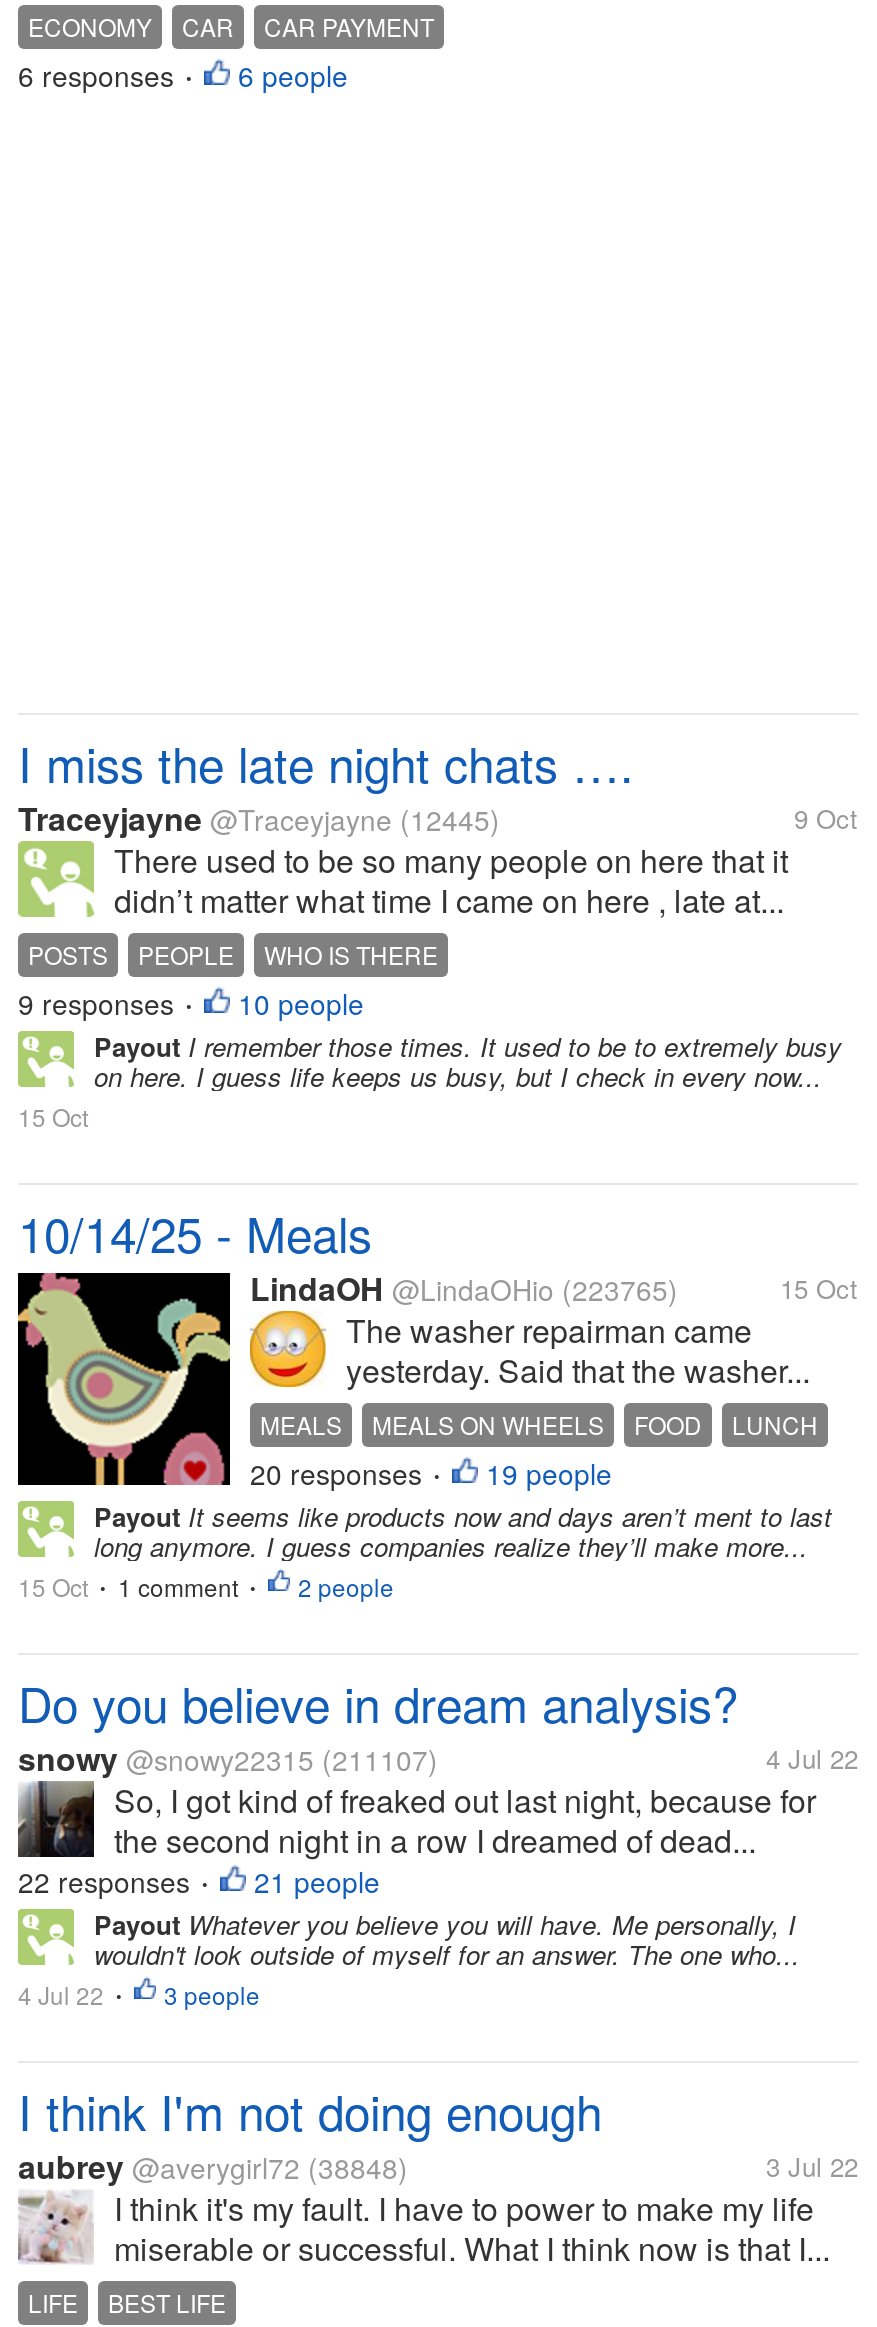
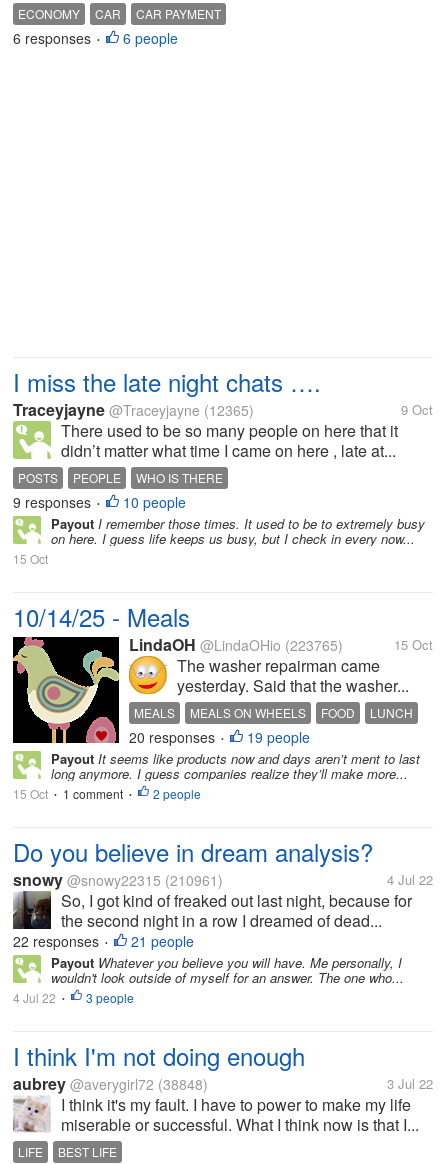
- Traceyjayne @Traceyjayne (12445)
+ Traceyjayne @Traceyjayne (12365)

- snowy @snowy22315 (211107)
+ snowy @snowy22315 (210961)
